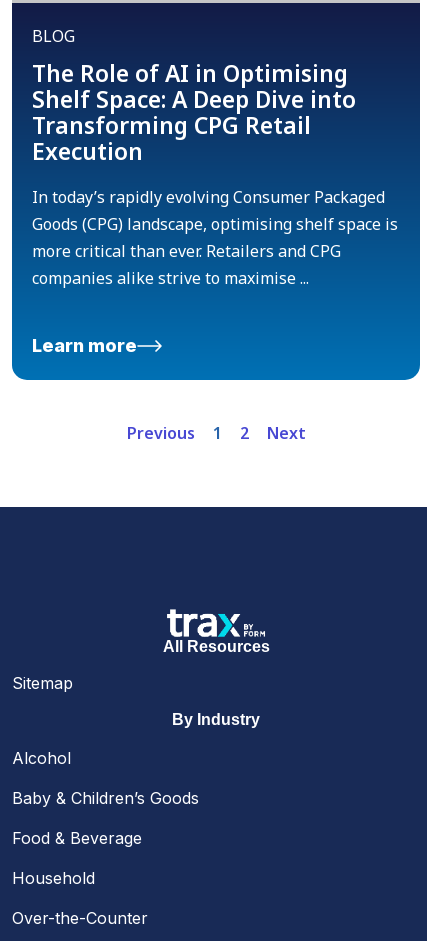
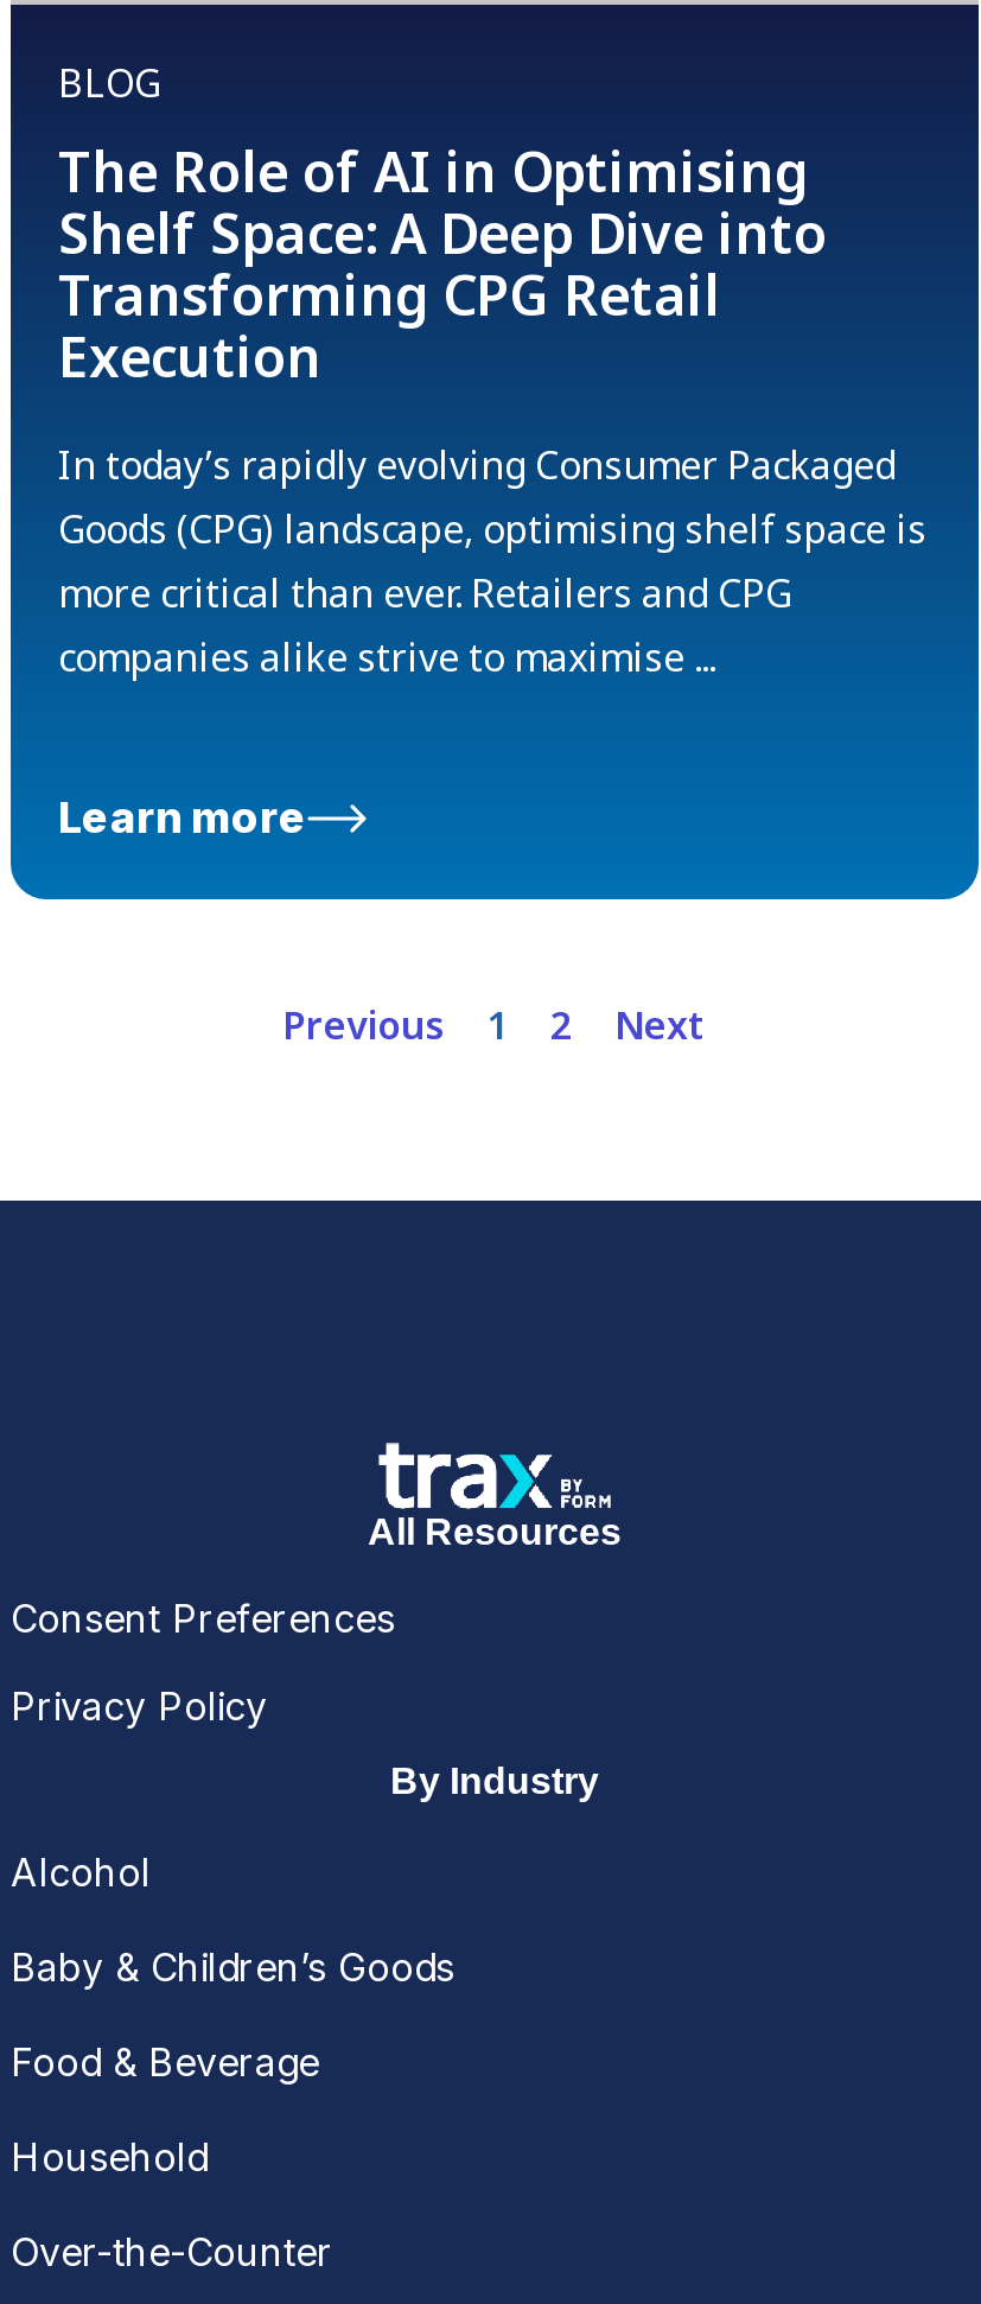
- Sitemap
+ Consent Preferences
+ Privacy Policy
